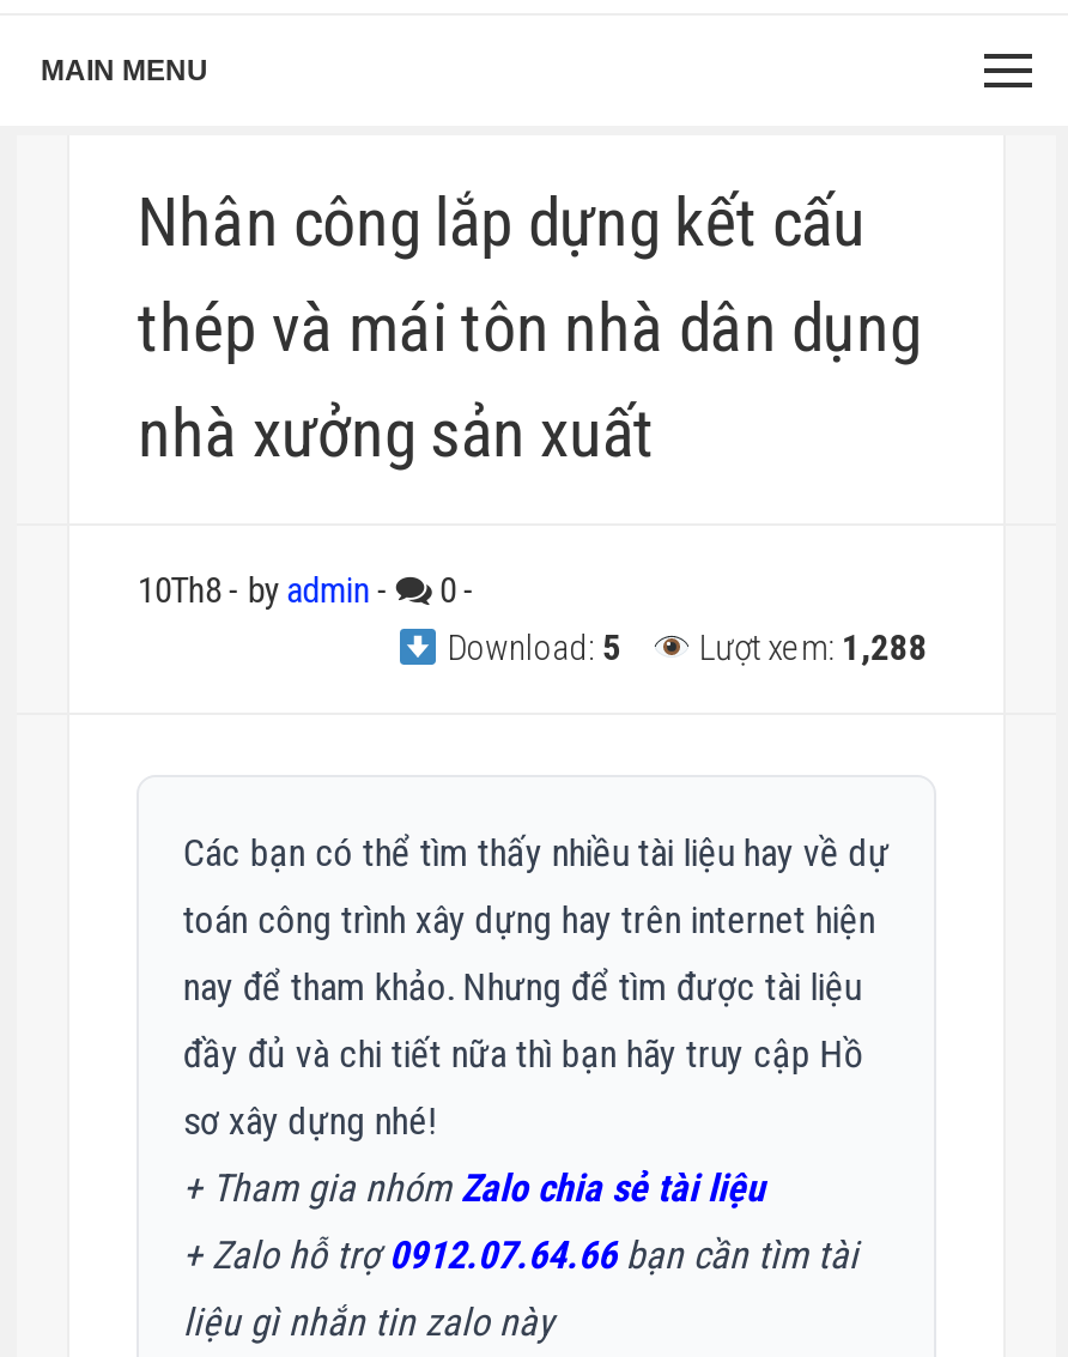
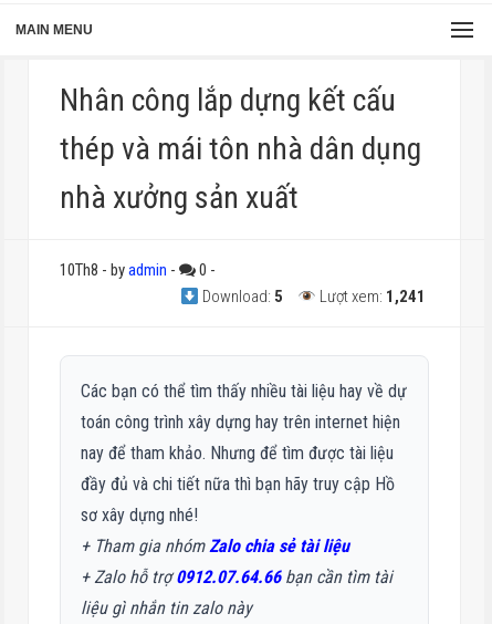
- Download: 5 Lượt xem: 1,288
+ Download: 5 Lượt xem: 1,241
